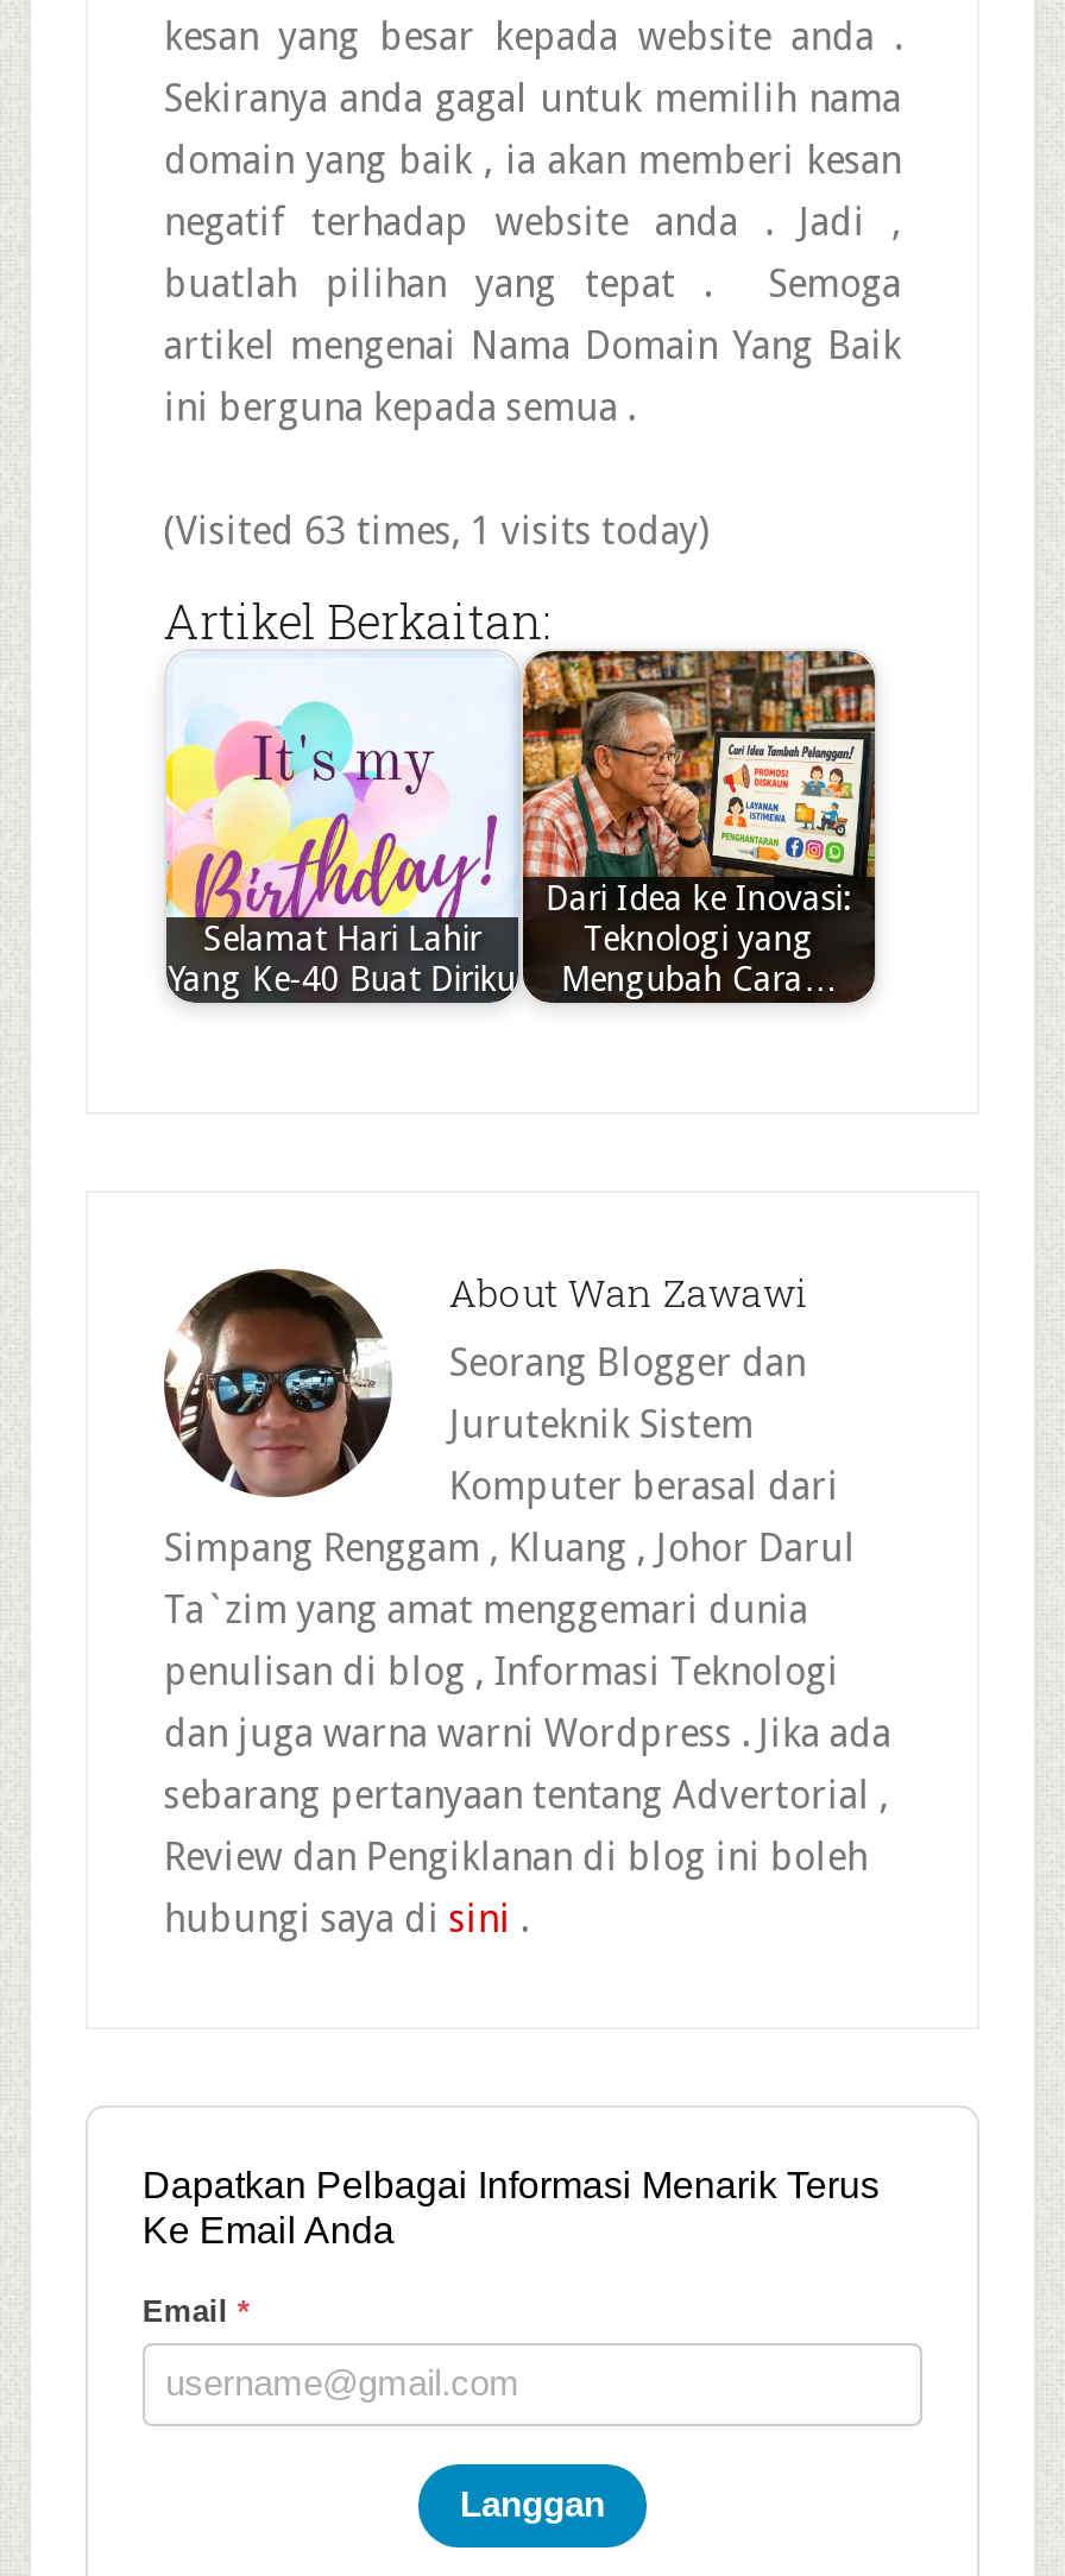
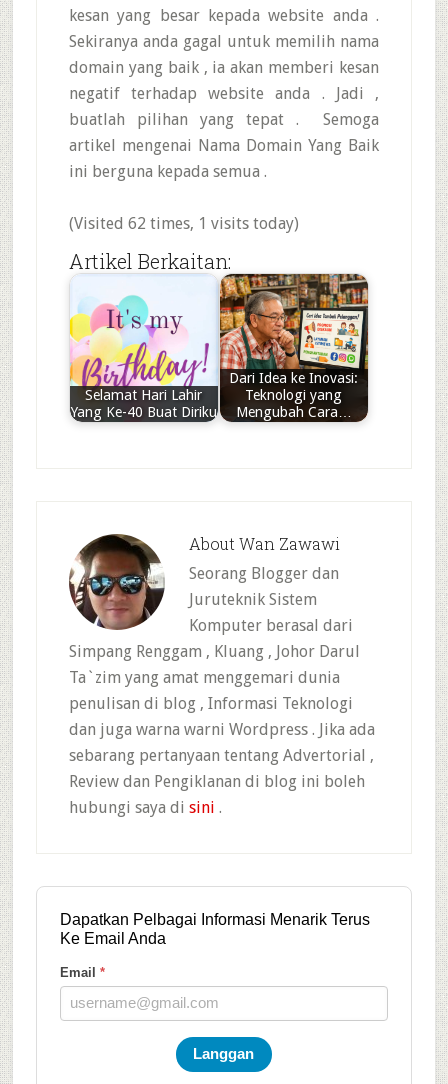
- (Visited 63 times, 1 visits today)
+ (Visited 62 times, 1 visits today)
